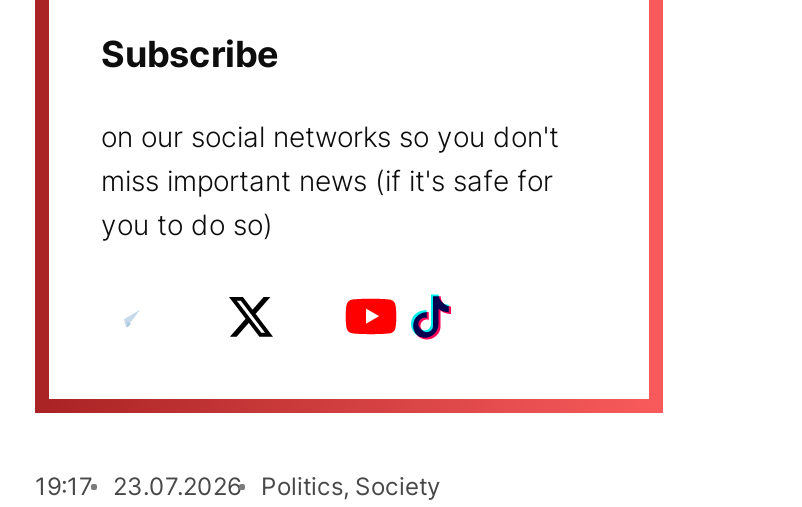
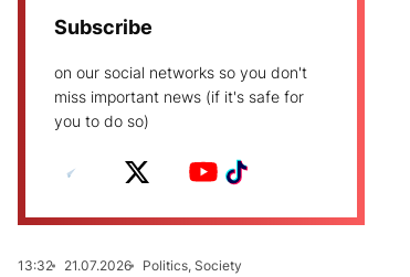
- 19:17
+ 13:32

- 23.07.2026
+ 21.07.2026
